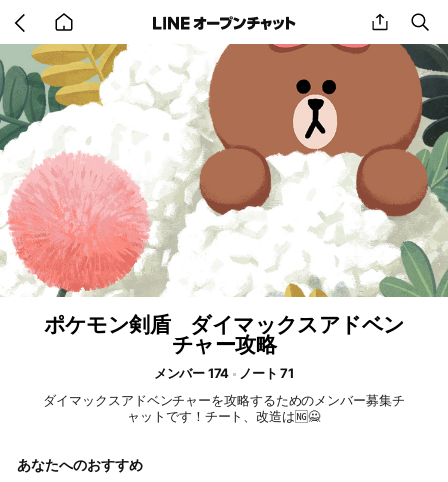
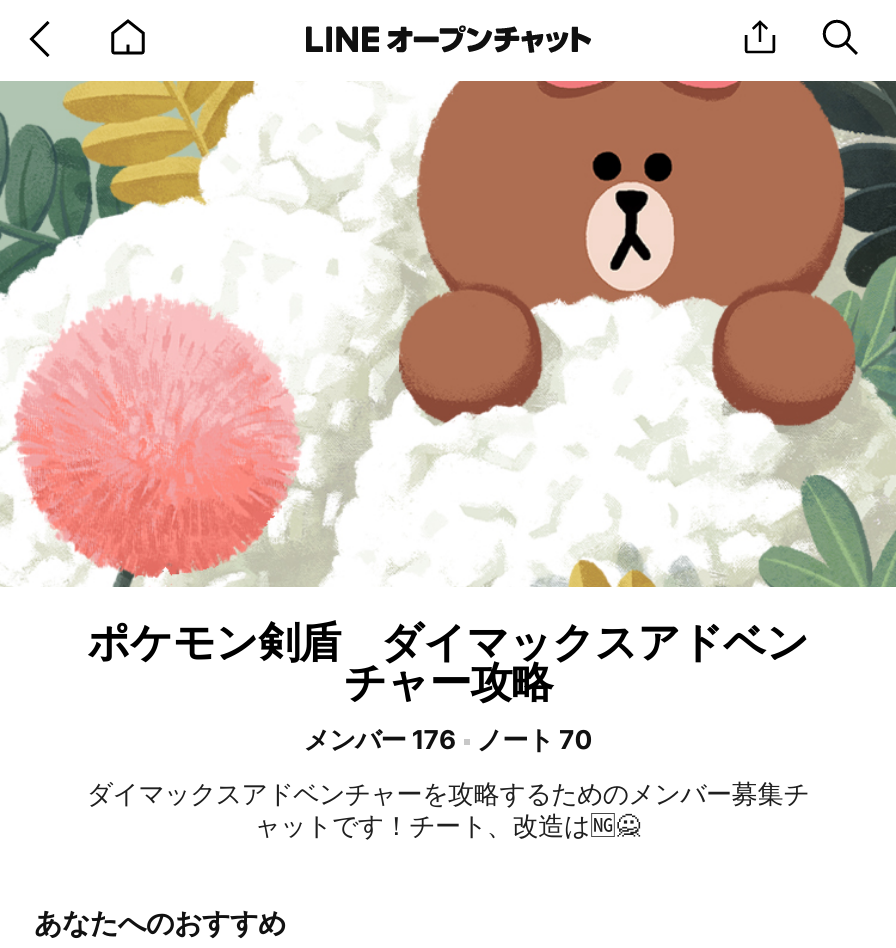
- メンバー 174
+ メンバー 176

- ノート 71
+ ノート 70
